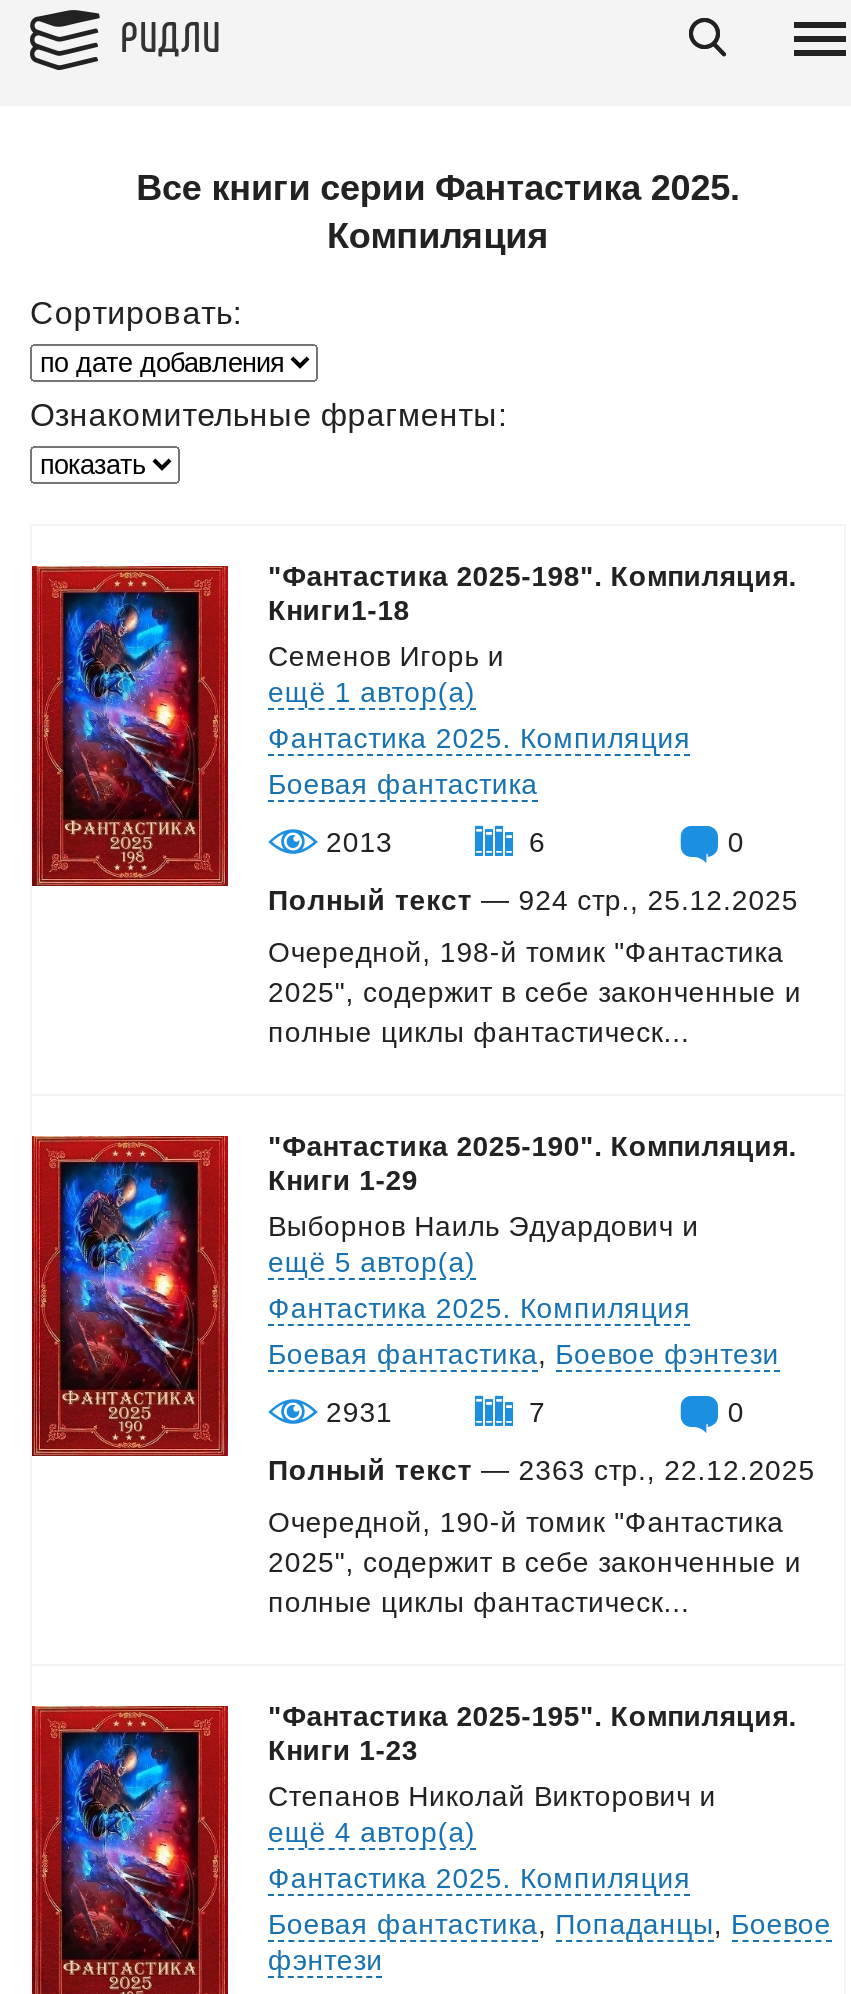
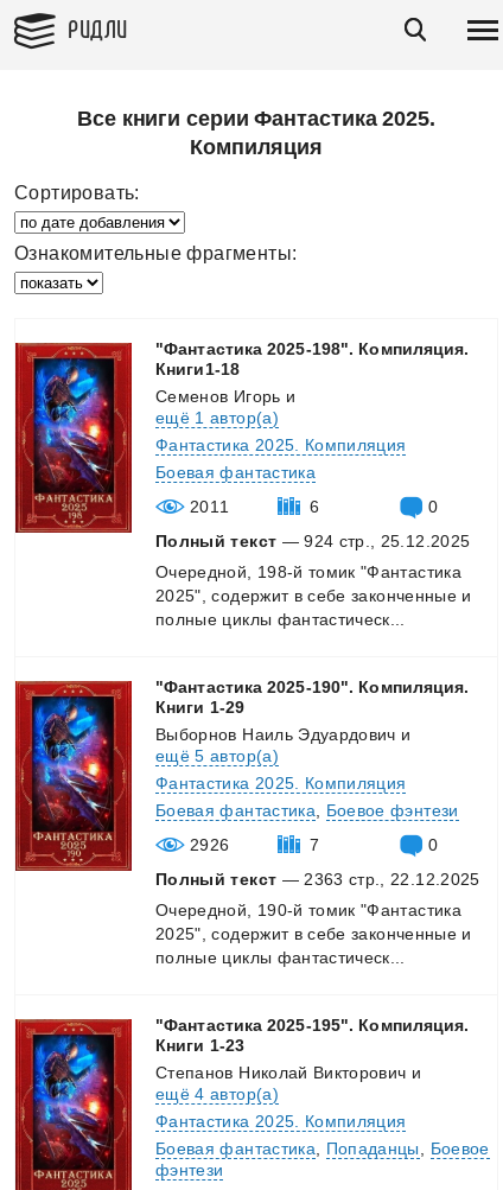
- 2013
+ 2011

- 2931
+ 2926
